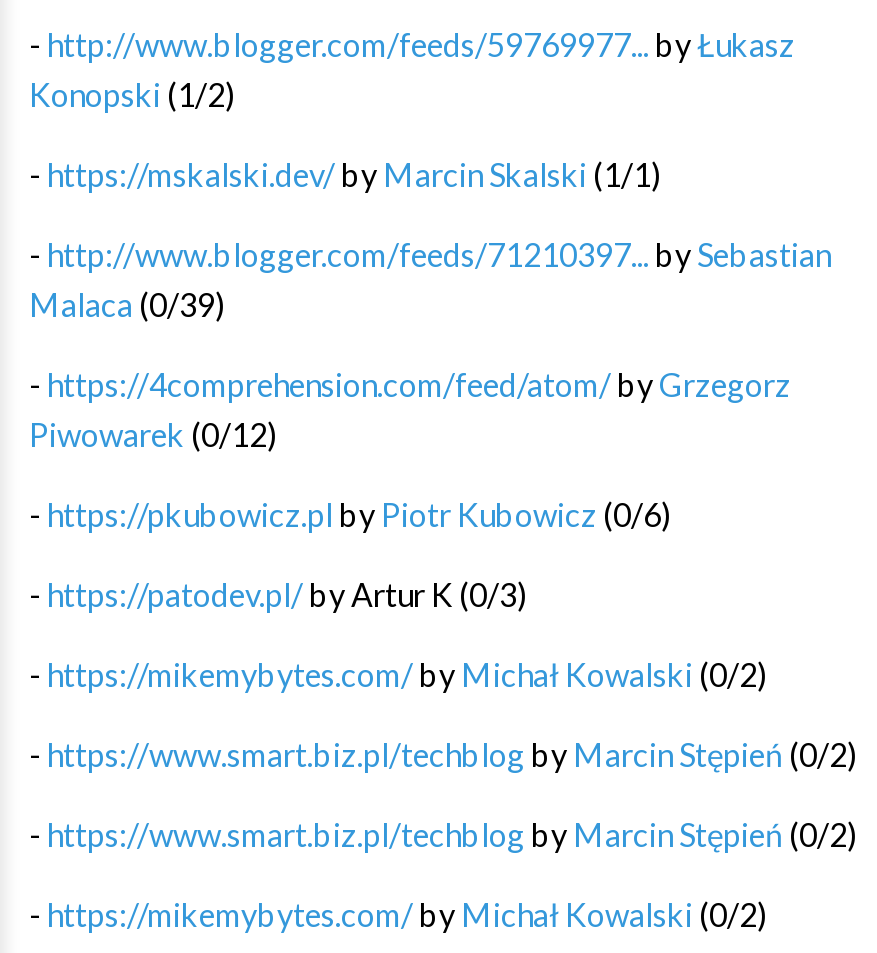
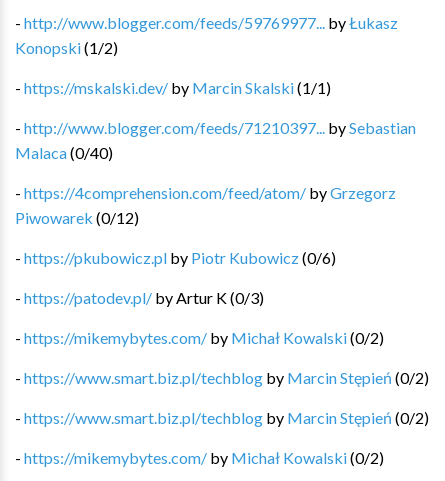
- Malaca (0/39)
+ Malaca (0/40)
